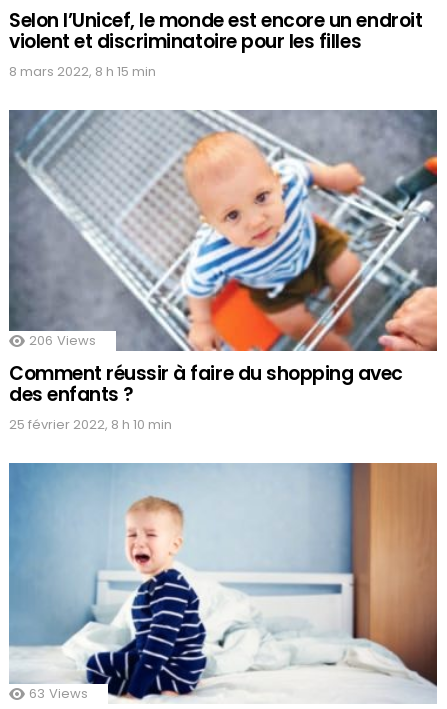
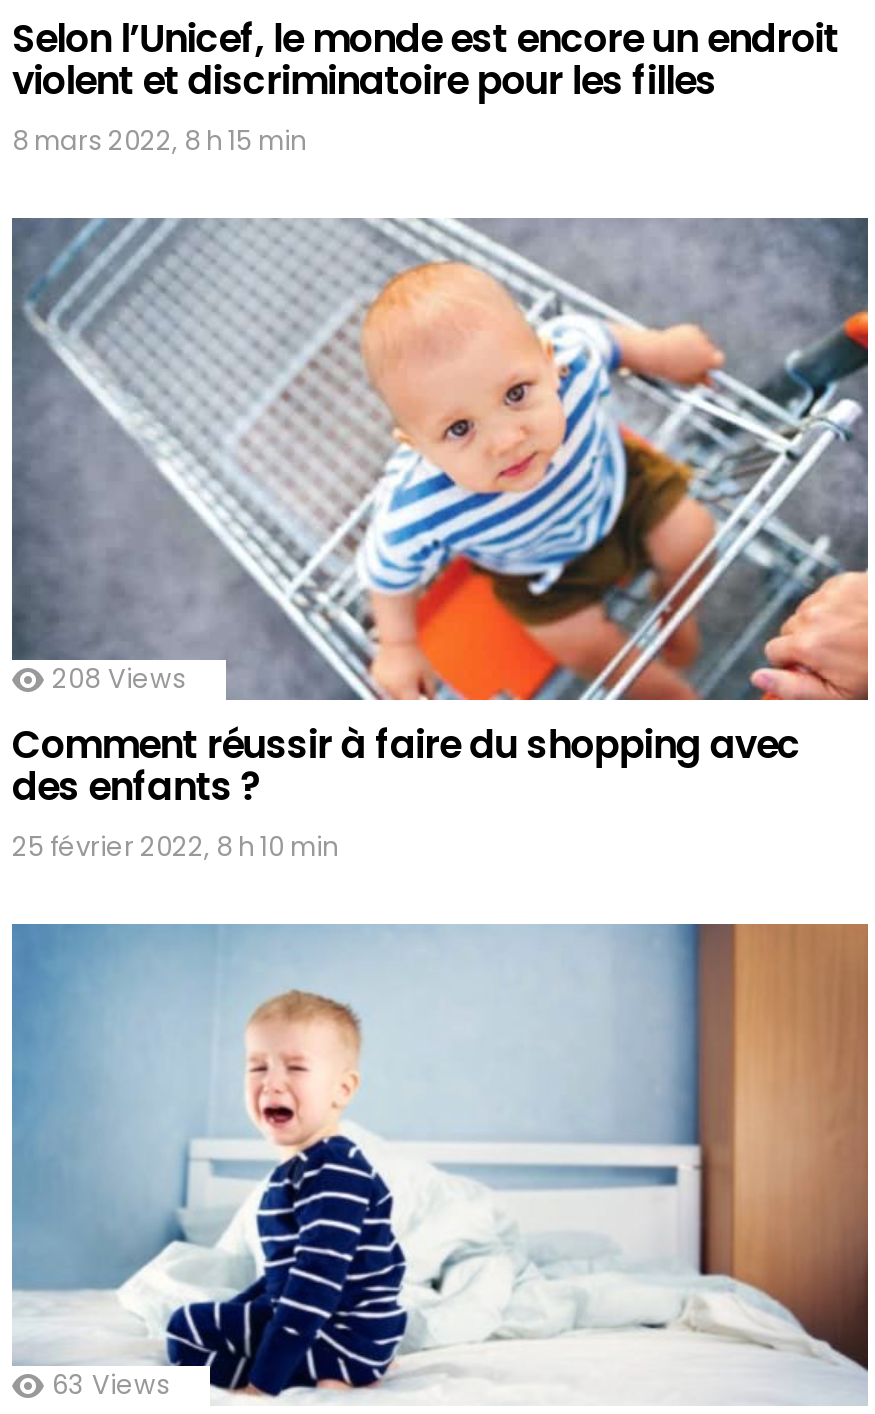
- 206 Views
+ 208 Views
